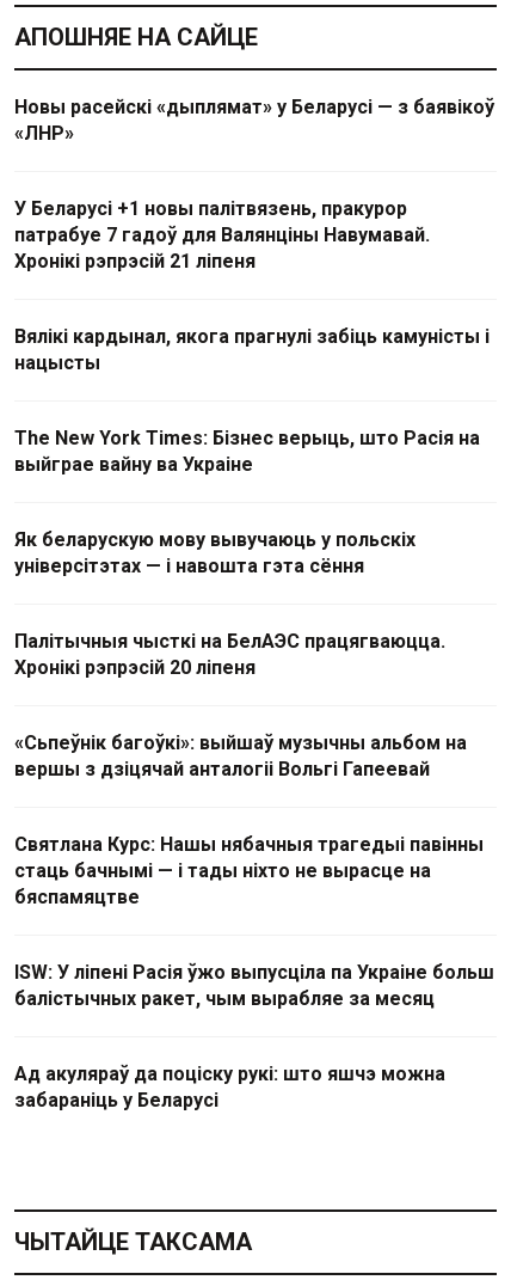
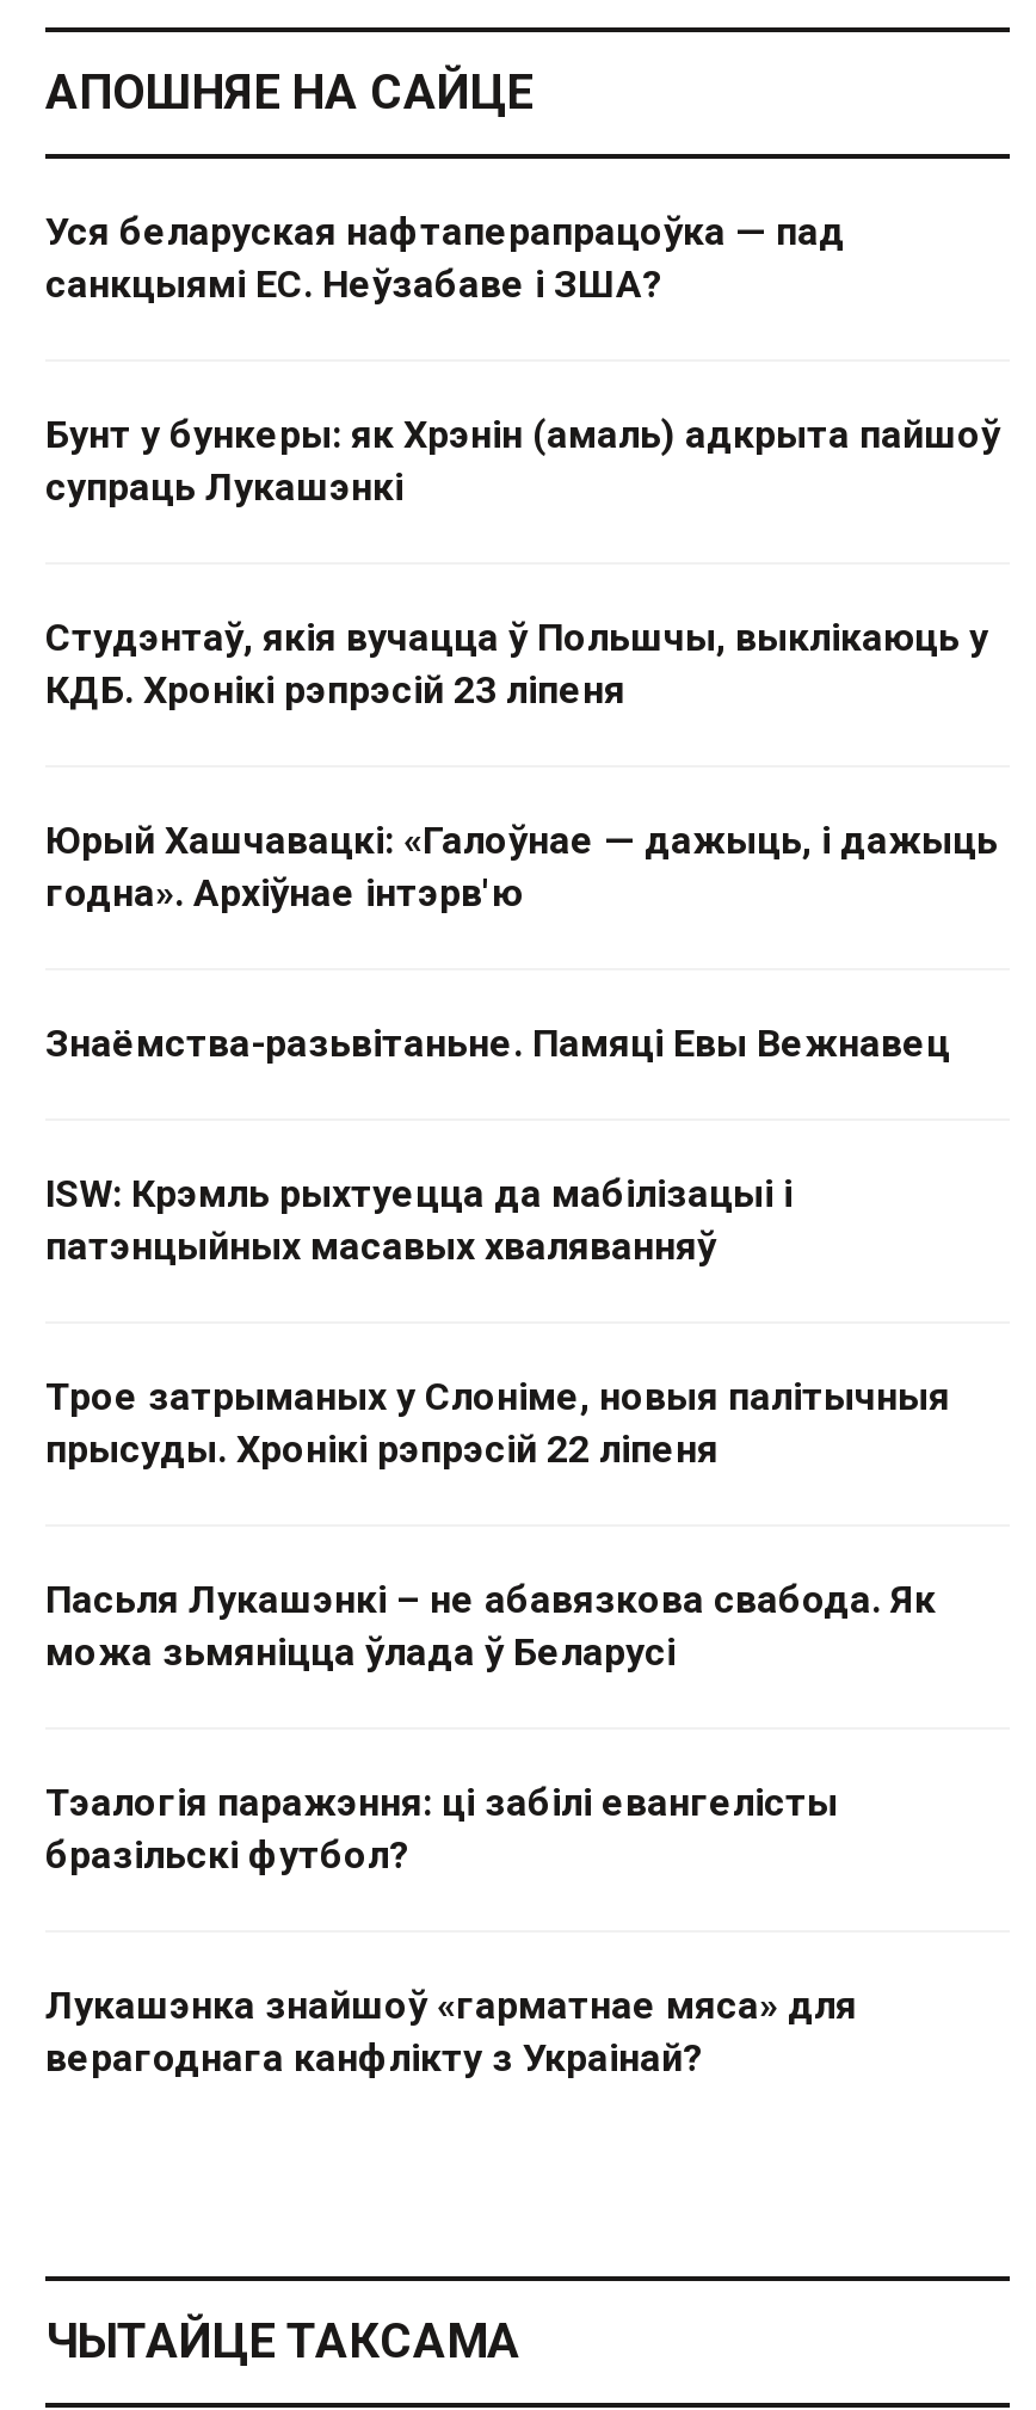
- Новы расейскі «дыплямат» у Беларусі — з баявікоў
- «ЛНР»
+ Уся беларуская нафтаперапрацоўка — пад
+ санкцыямі ЕС. Неўзабаве і ЗША?

- У Беларусі +1 новы палітвязень, пракурор
- патрабуе 7 гадоў для Валянціны Навумавай.
- Хронікі рэпрэсій 21 ліпеня
+ Бунт у бункеры: як Хрэнін (амаль) адкрыта пайшоў
+ супраць Лукашэнкі

- Вялікі кардынал, якога прагнулі забіць камуністы і
- нацысты
+ Студэнтаў, якія вучацца ў Польшчы, выклікаюць у
+ КДБ. Хронікі рэпрэсій 23 ліпеня

- The New York Times: Бізнес верыць, што Расія на
- выйграе вайну ва Украіне
+ Юрый Хашчавацкі: «Галоўнае — дажыць, і дажыць
+ годна». Архіўнае інтэрв'ю

- Як беларускую мову вывучаюць у польскіх
- універсітэтах — і навошта гэта сёння
+ Знаёмства-разьвітаньне. Памяці Евы Вежнавец

- Палітычныя чысткі на БелАЭС працягваюцца.
- Хронікі рэпрэсій 20 ліпеня
+ ISW: Крэмль рыхтуецца да мабілізацыі і
+ патэнцыйных масавых хваляванняў

- «Сьпеўнік багоўкі»: выйшаў музычны альбом на
- вершы з дзіцячай анталогіі Вольгі Гапеевай
+ Трое затрыманых у Слоніме, новыя палітычныя
+ прысуды. Хронікі рэпрэсій 22 ліпеня

- Святлана Курс: Нашы нябачныя трагедыі павінны
- стаць бачнымі — і тады ніхто не вырасце на
- бяспамяцтве
+ Пасьля Лукашэнкі – не абавязкова свабода. Як
+ можа зьмяніцца ўлада ў Беларусі

- ISW: У ліпені Расія ўжо выпусціла па Украіне больш
- балістычных ракет, чым вырабляе за месяц
+ Тэалогія паражэння: ці забілі евангелісты
+ бразільскі футбол?

- Ад акуляраў да поціску рукі: што яшчэ можна
- забараніць у Беларусі
+ Лукашэнка знайшоў «гарматнае мяса» для
+ верагоднага канфлікту з Украінай?
